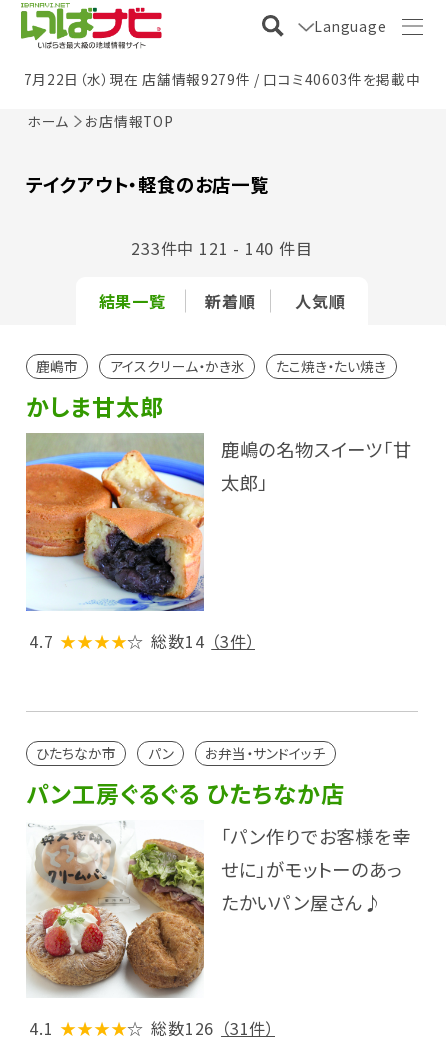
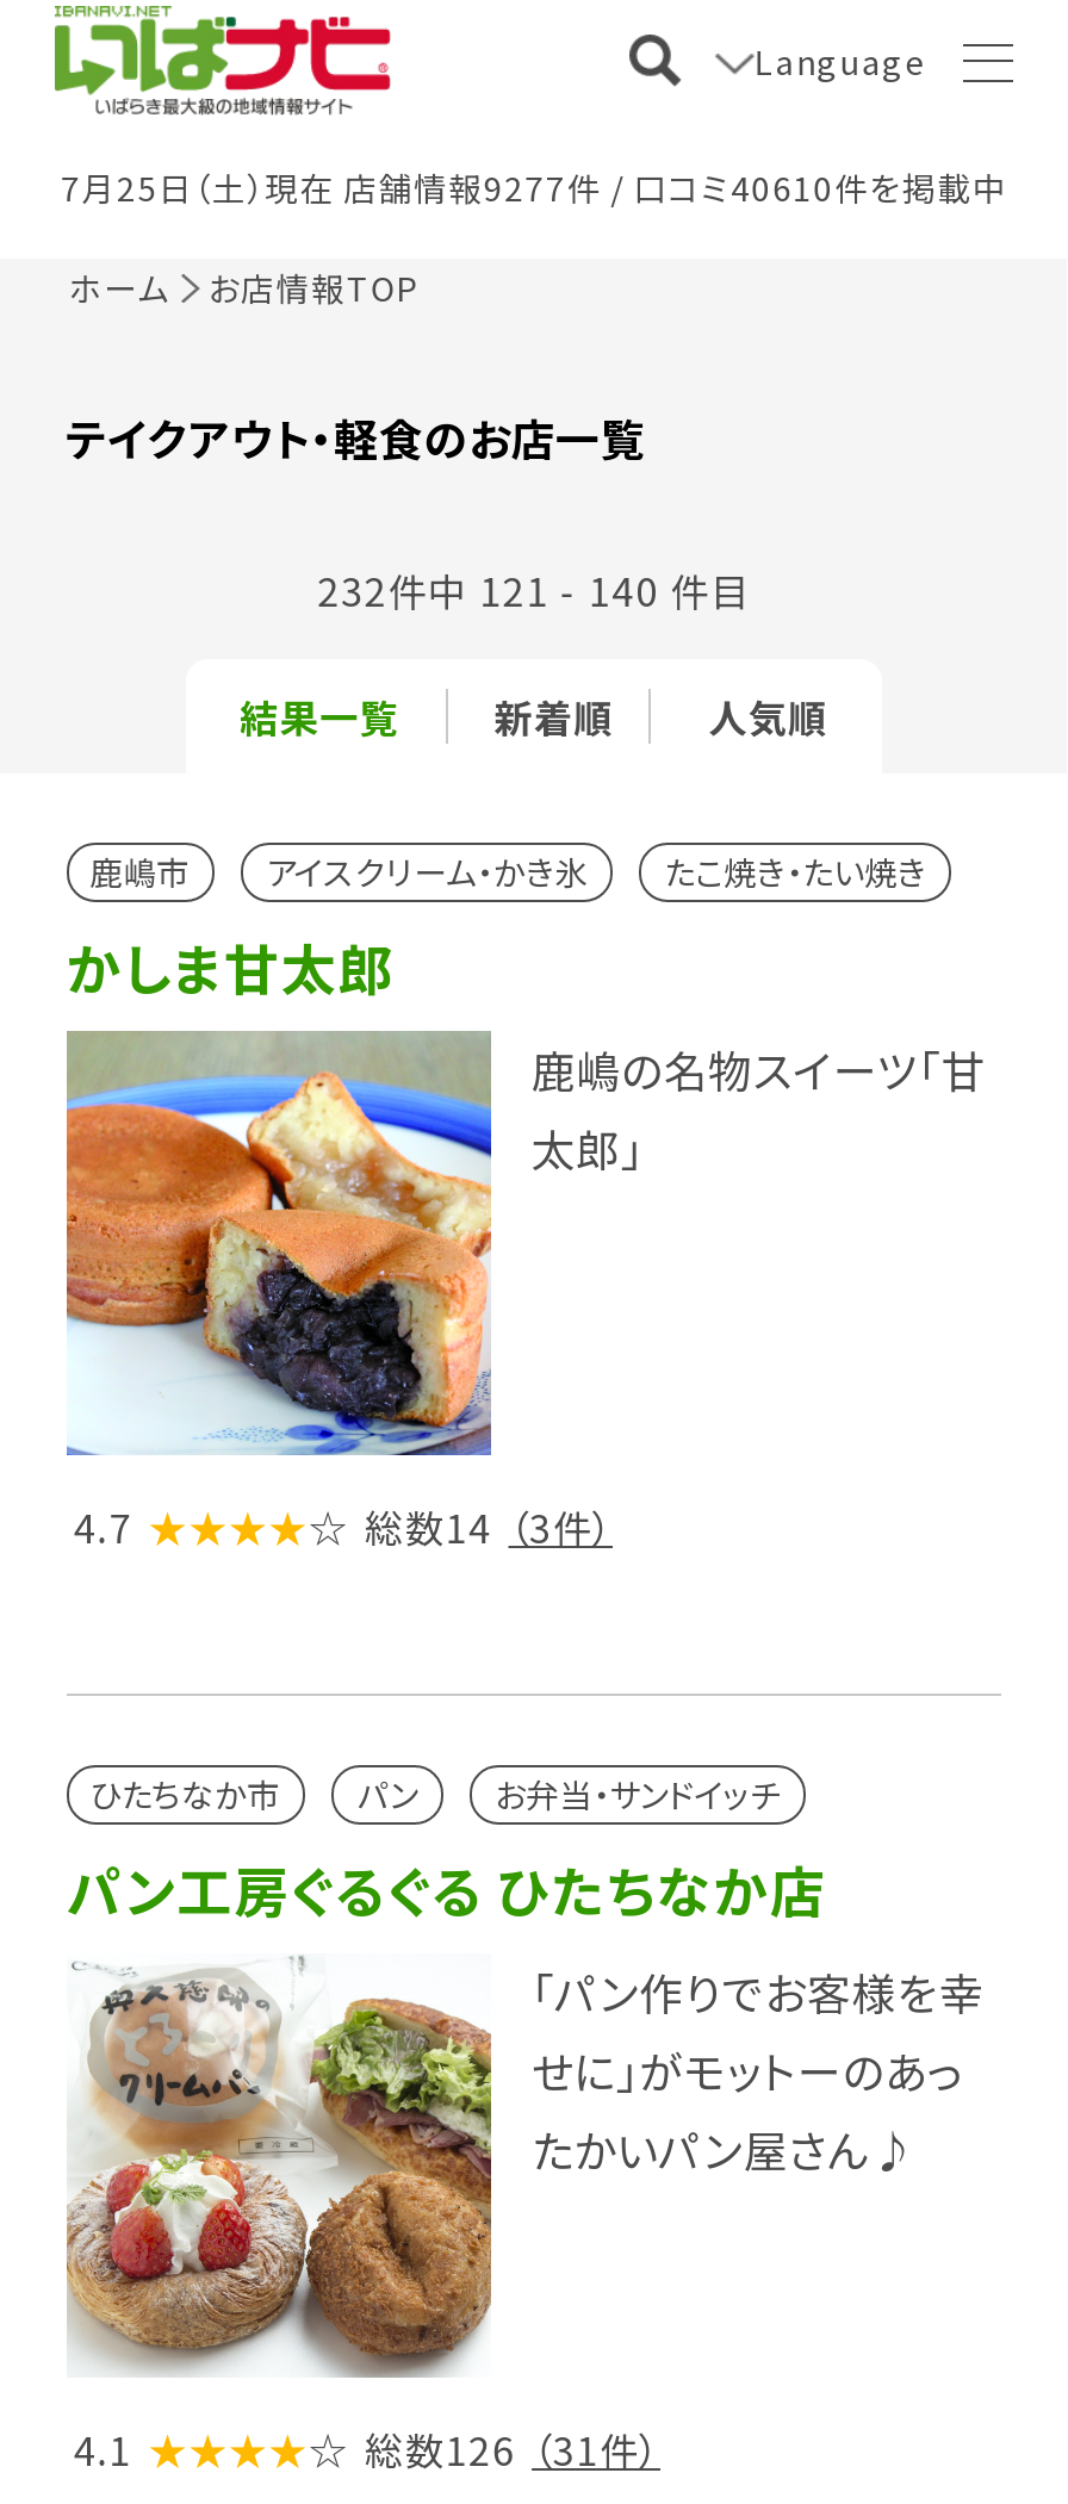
- 7月22日（水）現在 店舗情報9279件 / 口コミ40603件を掲載中
+ 7月25日（土）現在 店舗情報9277件 / 口コミ40610件を掲載中

- 233件中 121 - 140 件目
+ 232件中 121 - 140 件目
